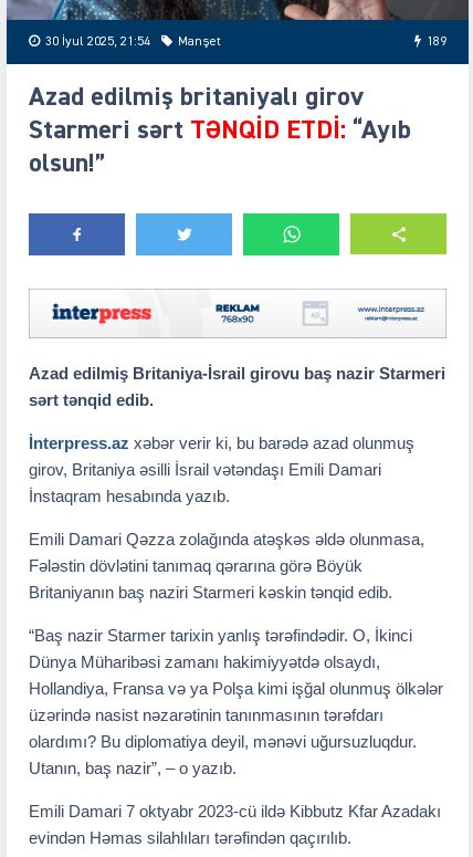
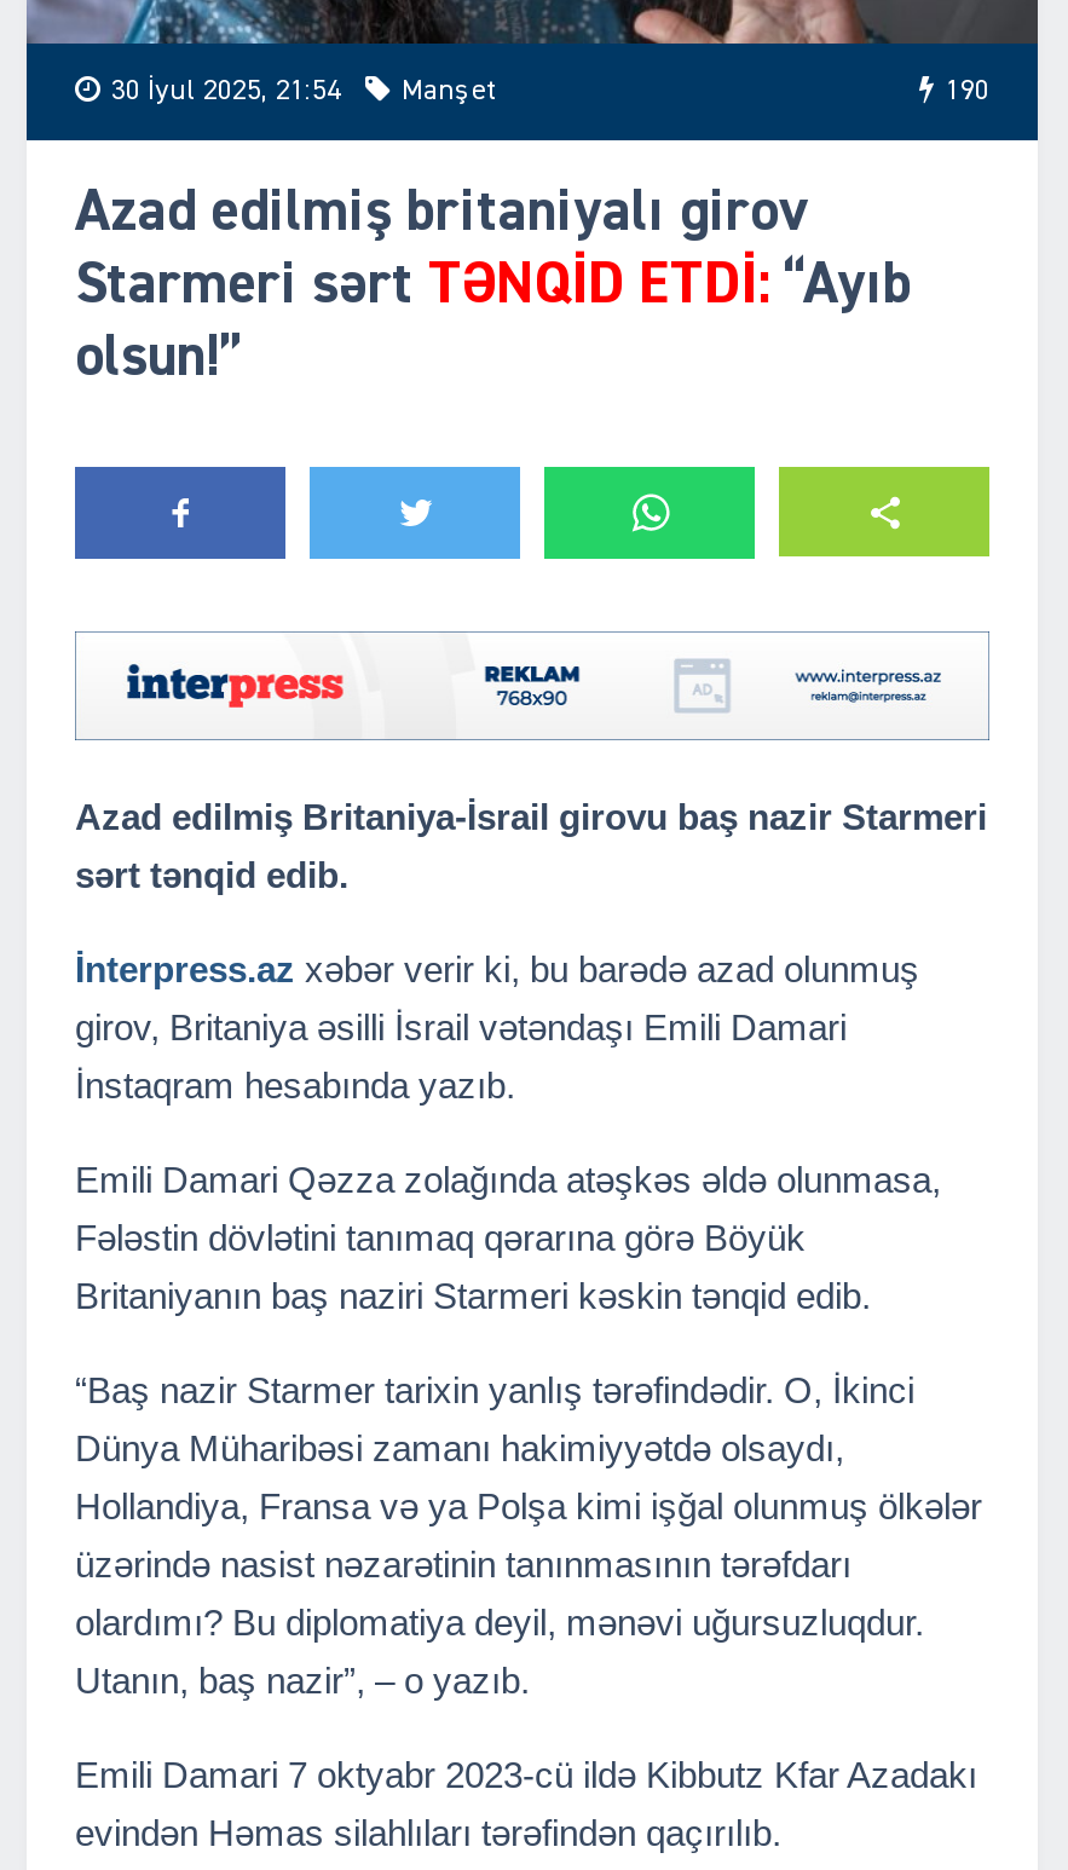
- 189
+ 190
